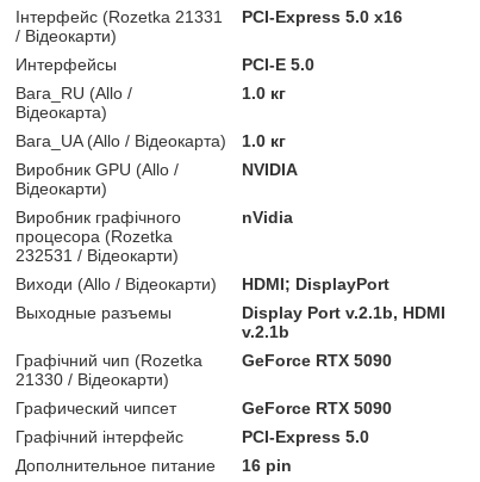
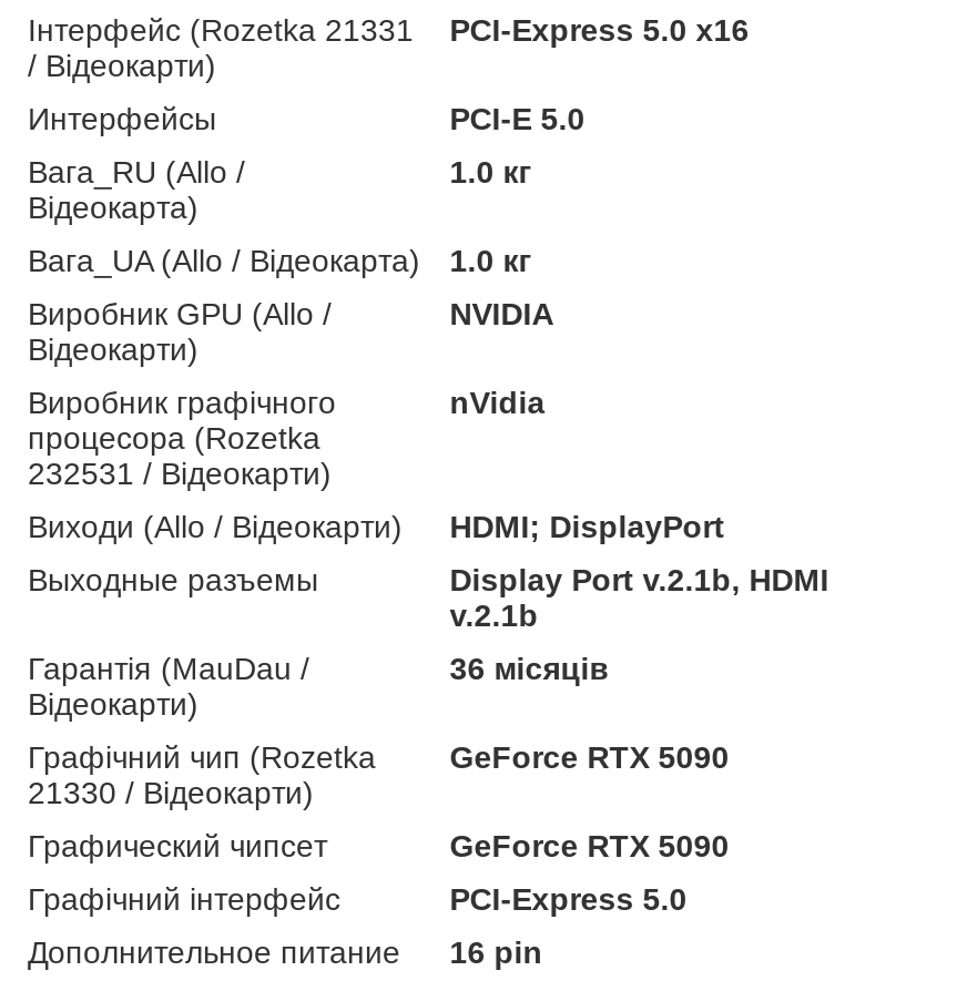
+ Гарантія (MauDau /
+ Відеокарти)

+ 36 місяців
